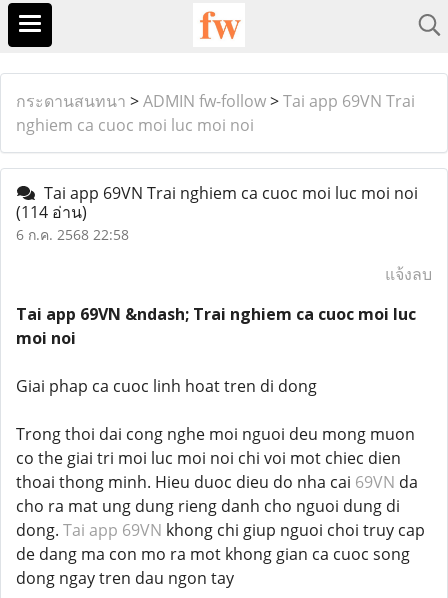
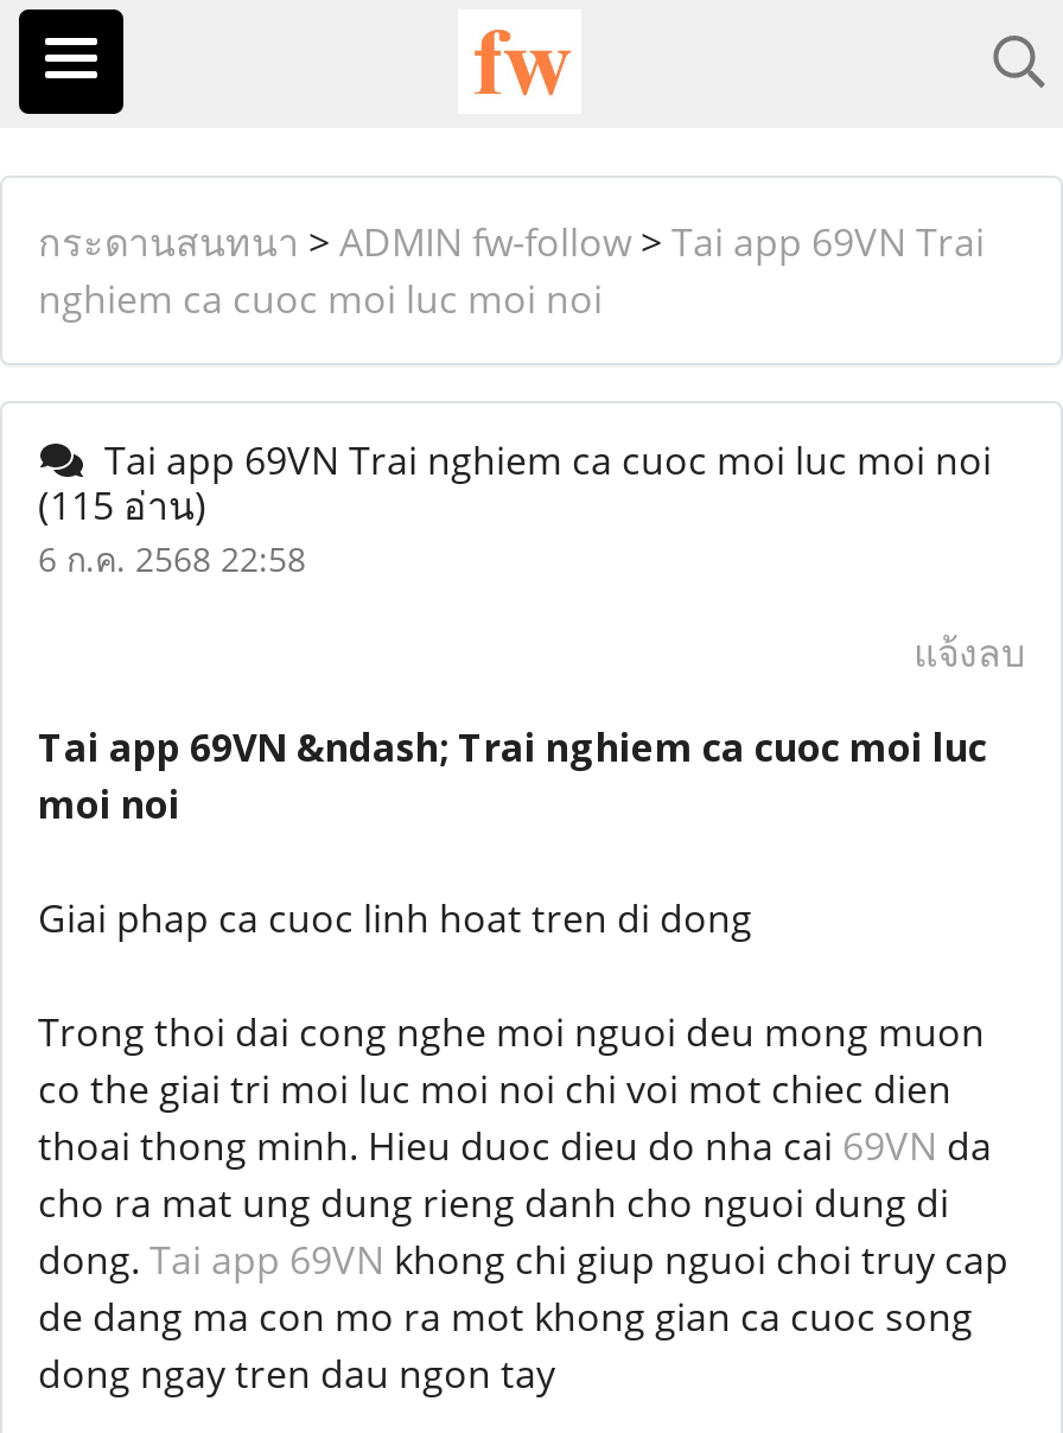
- (114 อ่าน)
+ (115 อ่าน)
